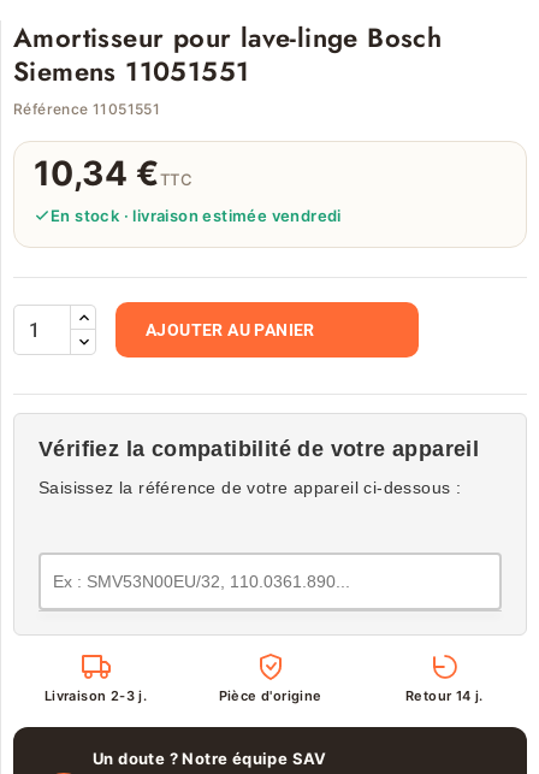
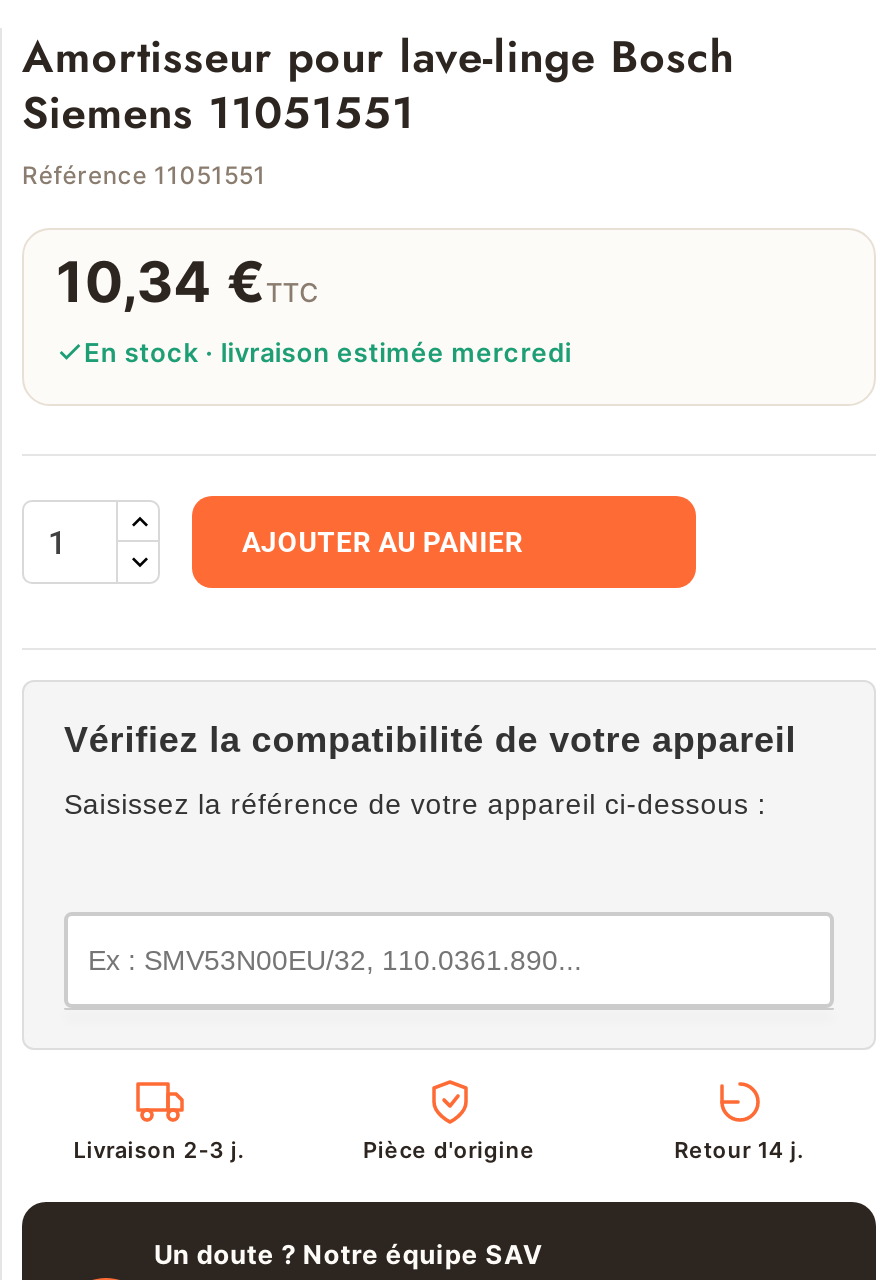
- En stock · livraison estimée vendredi
+ En stock · livraison estimée mercredi
